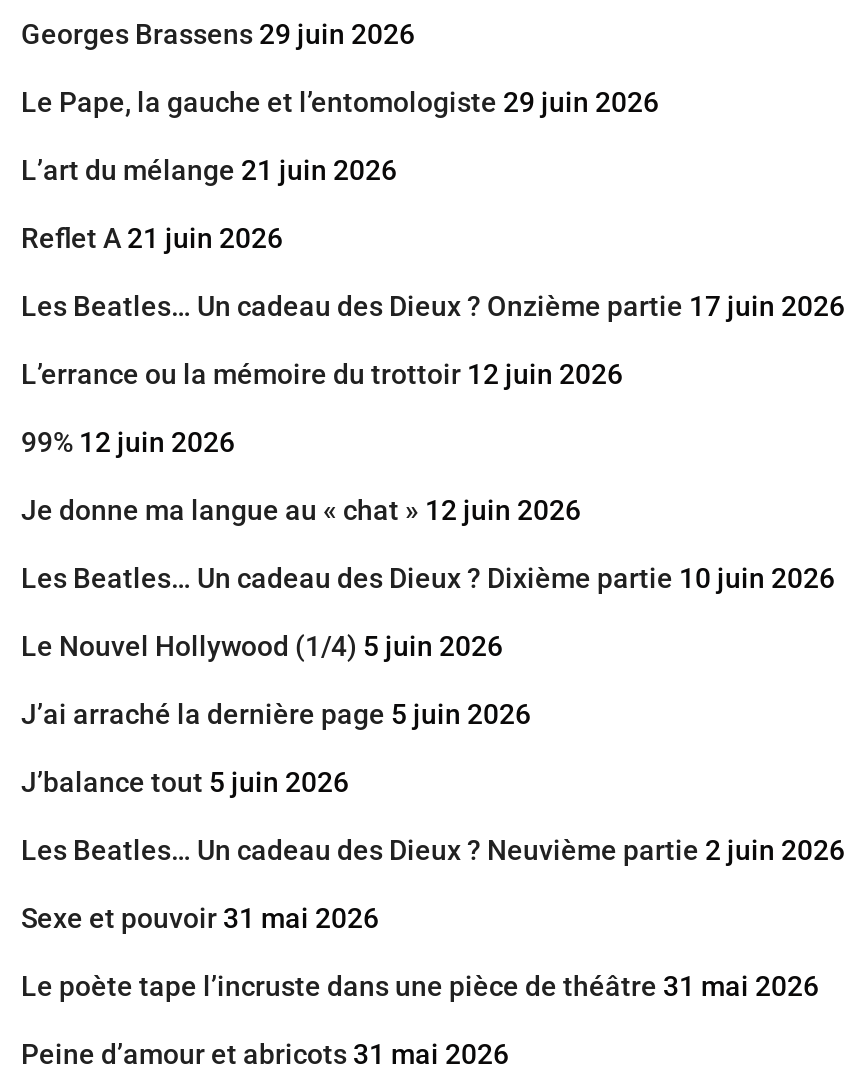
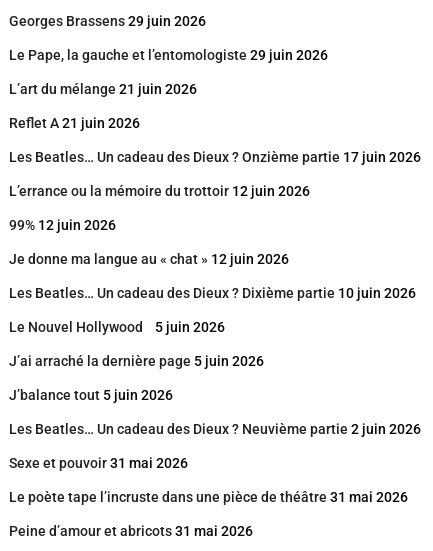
- Le Nouvel Hollywood (1/4) 5 juin 2026
+ Le Nouvel Hollywood 5 juin 2026
